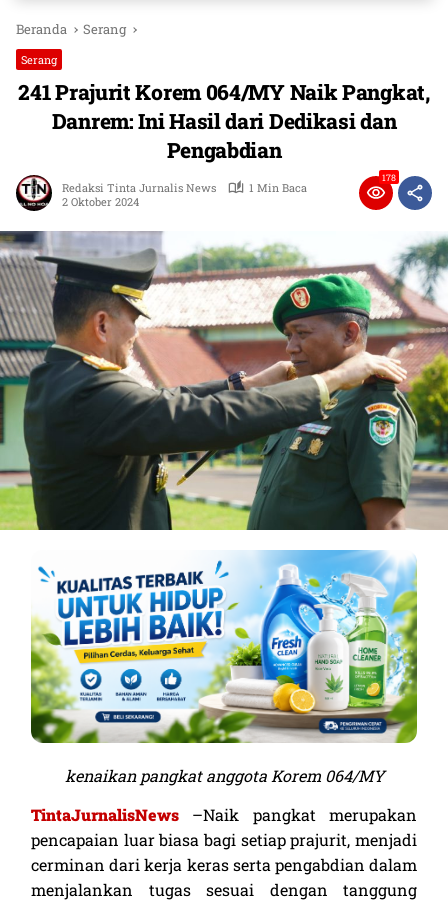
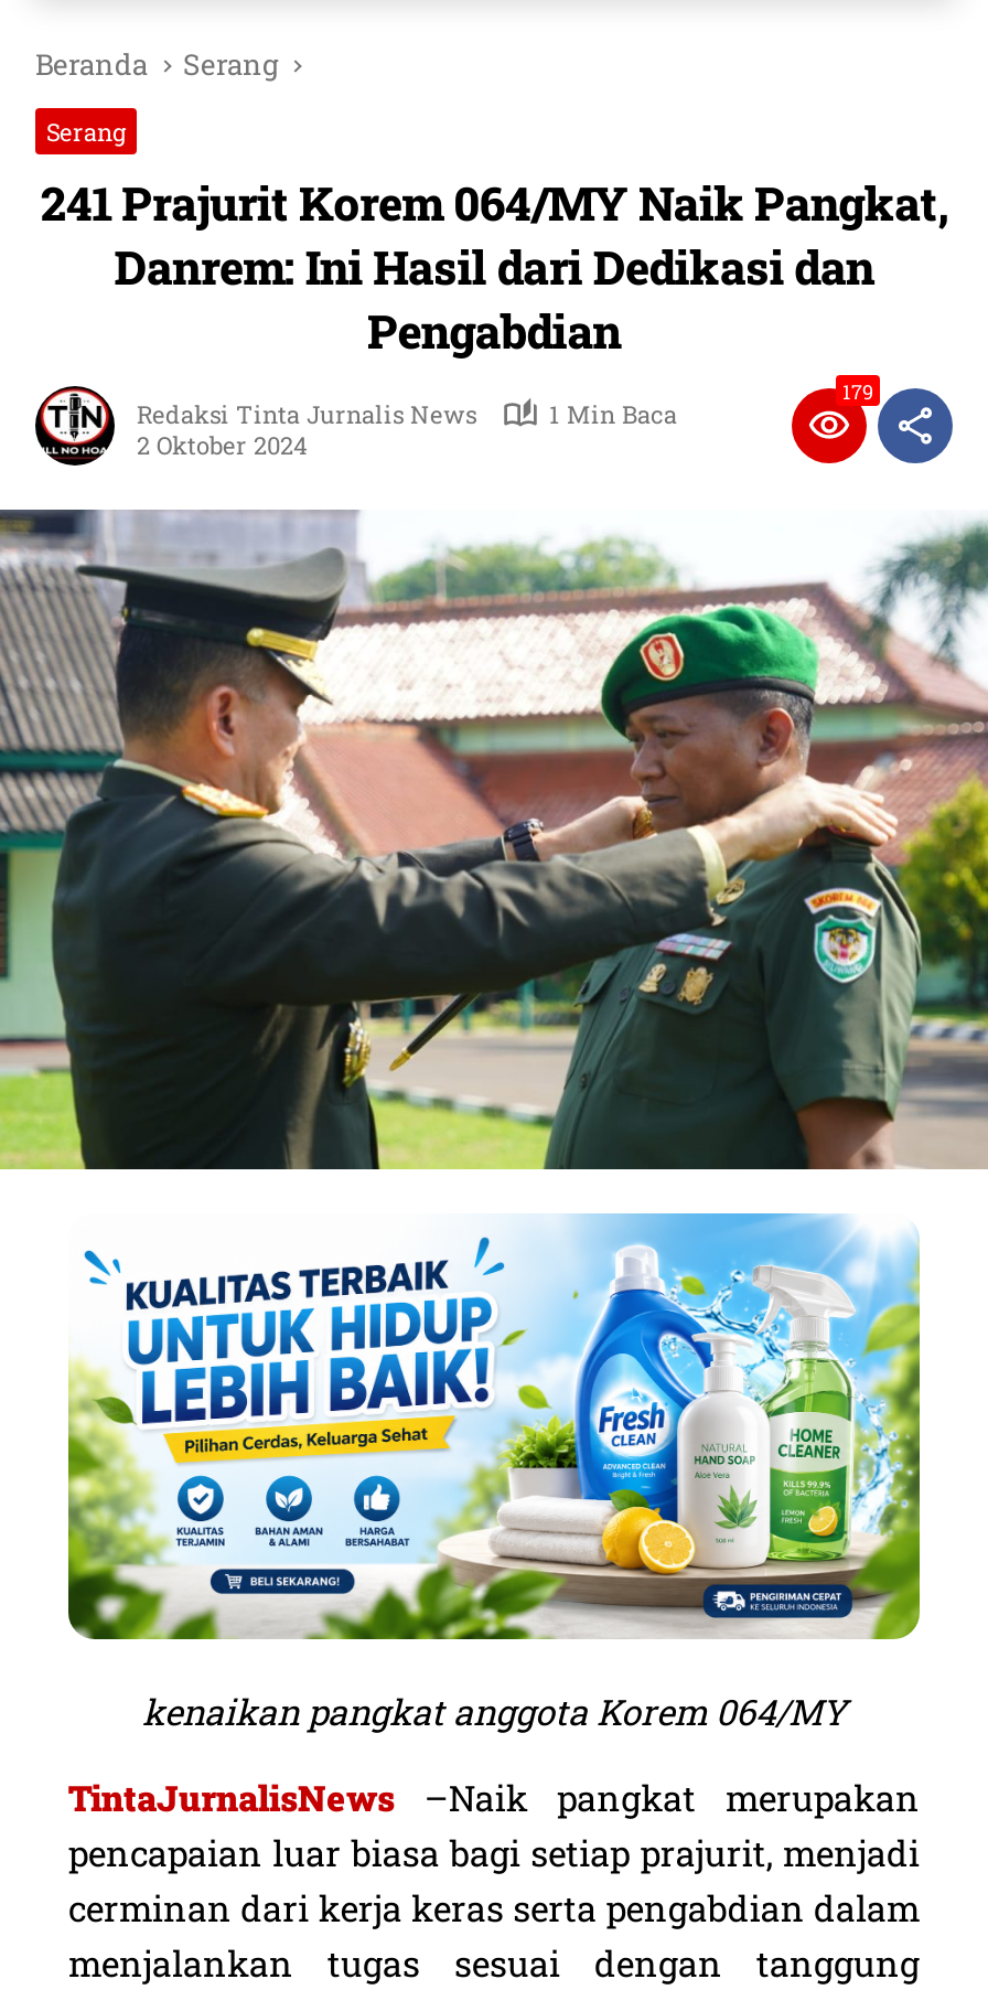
- 178
+ 179
